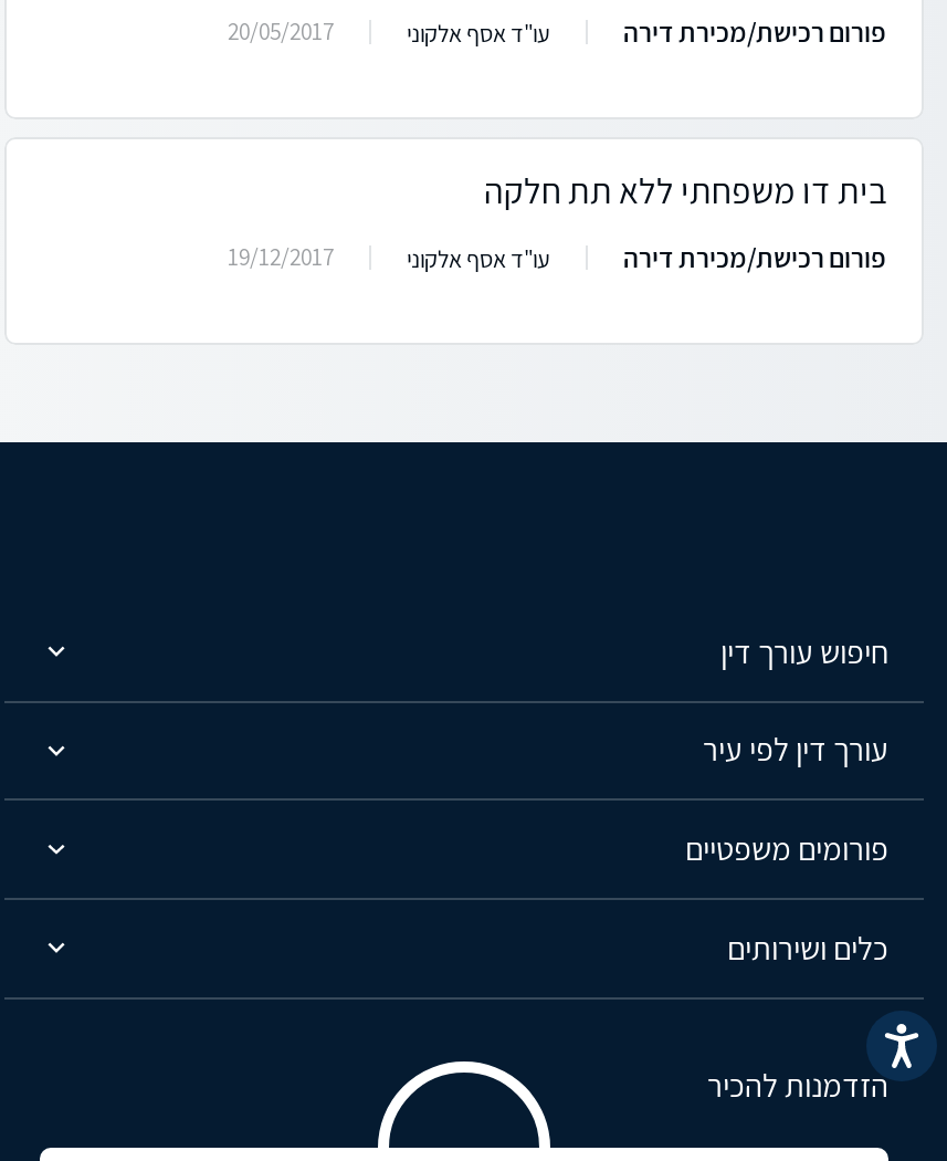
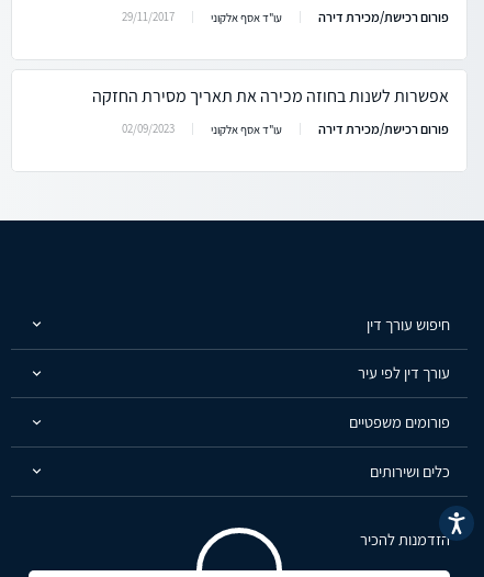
- 20/05/2017
+ 29/11/2017

- בית דו משפחתי ללא תת חלקה
+ אפשרות לשנות בחוזה מכירה את תאריך מסירת החזקה

- 19/12/2017
+ 02/09/2023
